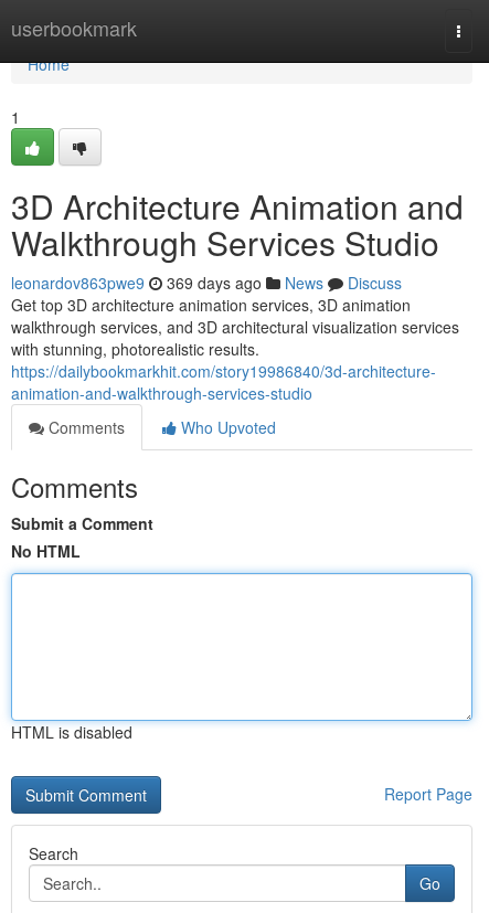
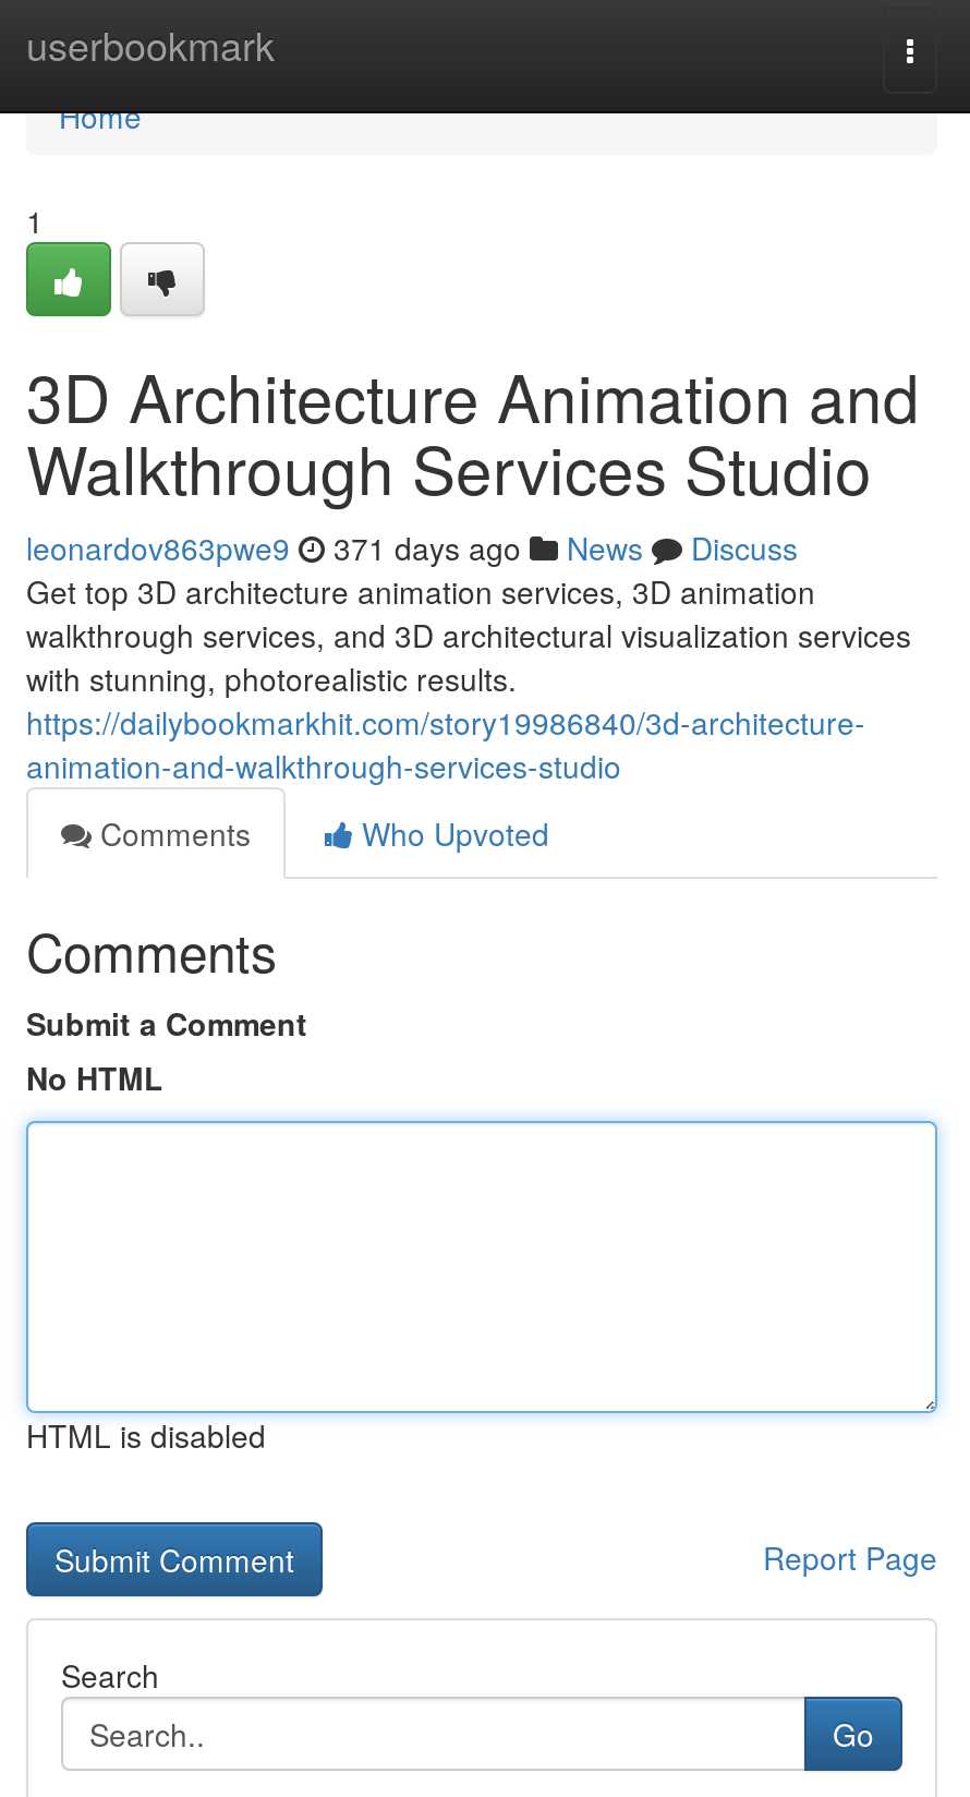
- leonardov863pwe9 369 days ago News Discuss
+ leonardov863pwe9 371 days ago News Discuss
